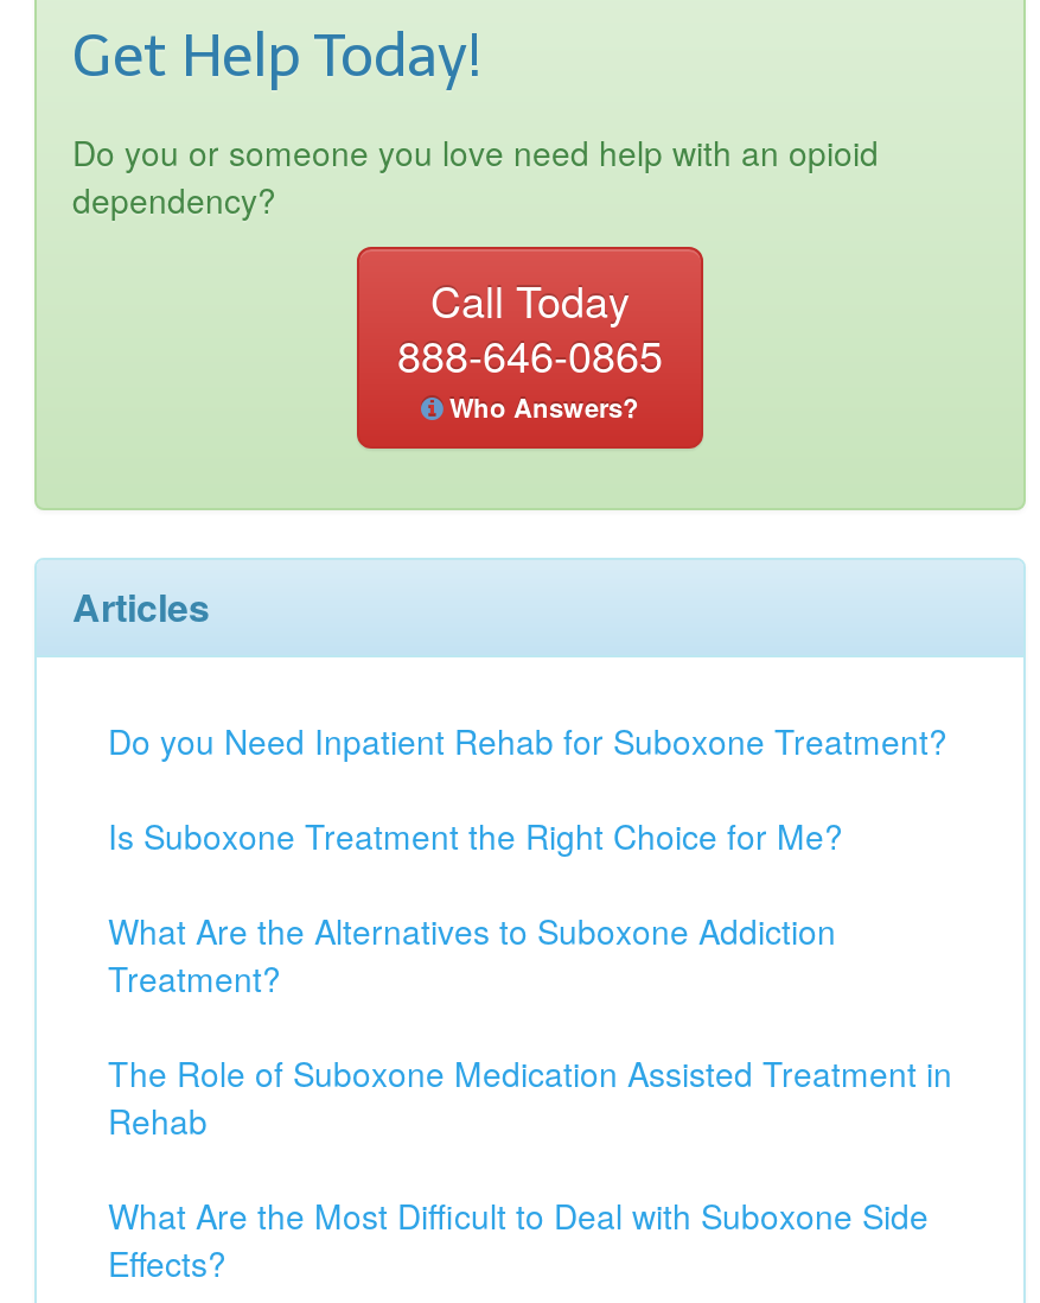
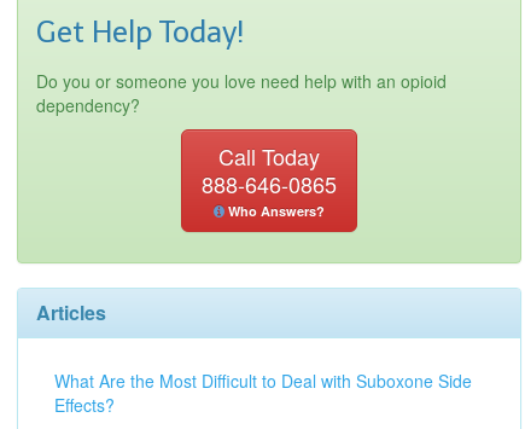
- Do you Need Inpatient Rehab for Suboxone Treatment?
- Is Suboxone Treatment the Right Choice for Me?
- What Are the Alternatives to Suboxone Addiction
- Treatment?
- The Role of Suboxone Medication Assisted Treatment in
- Rehab
